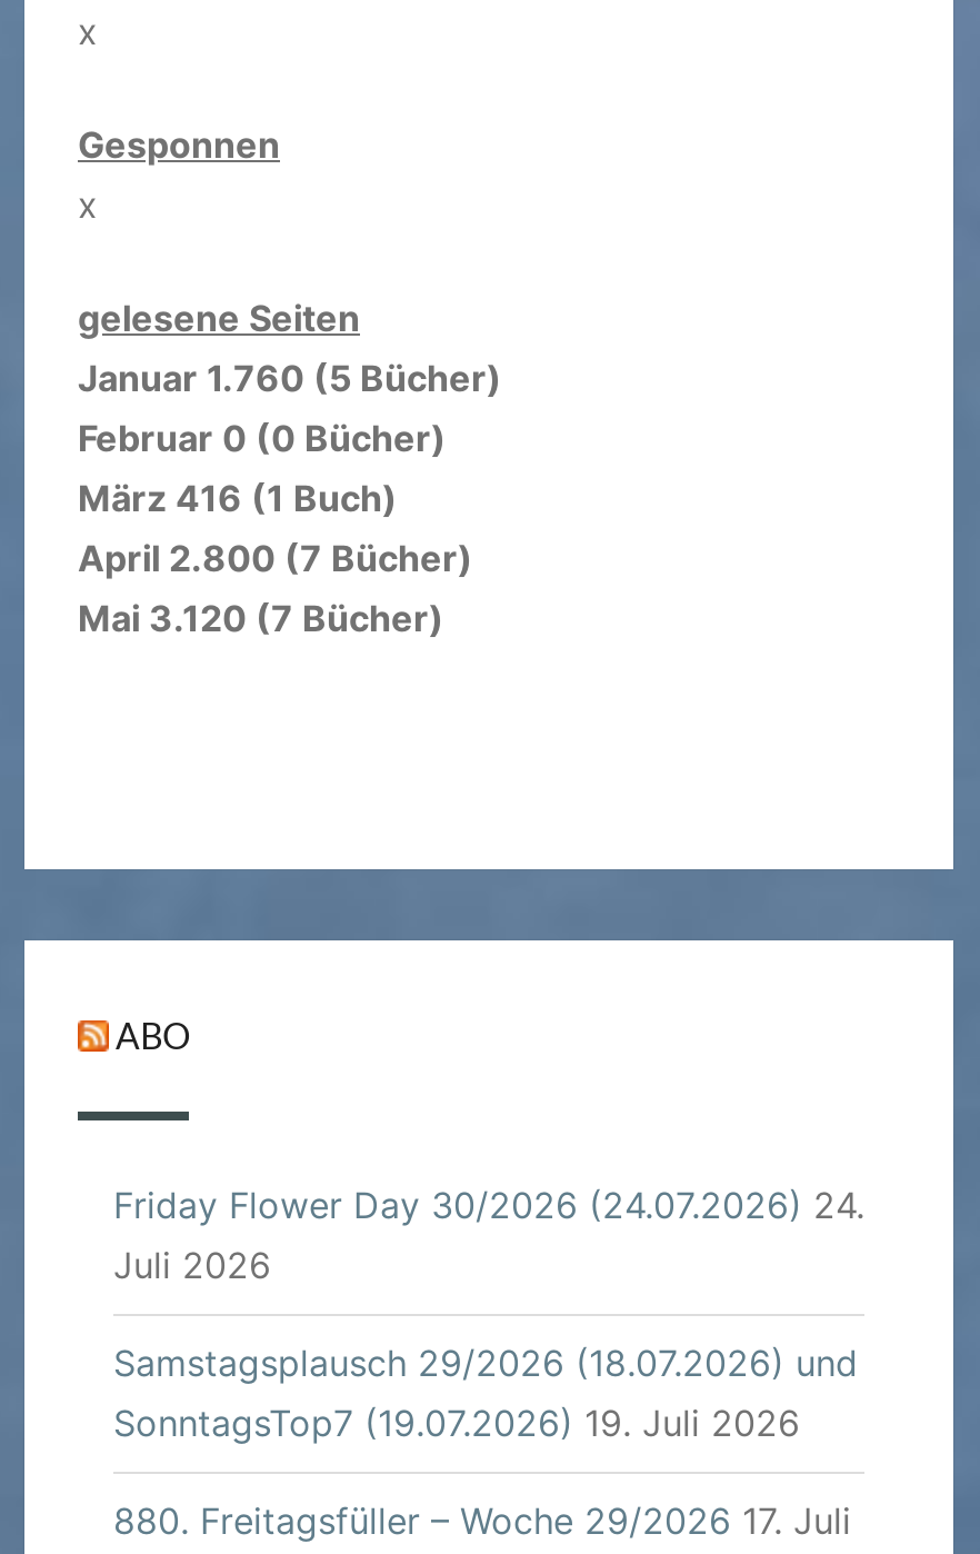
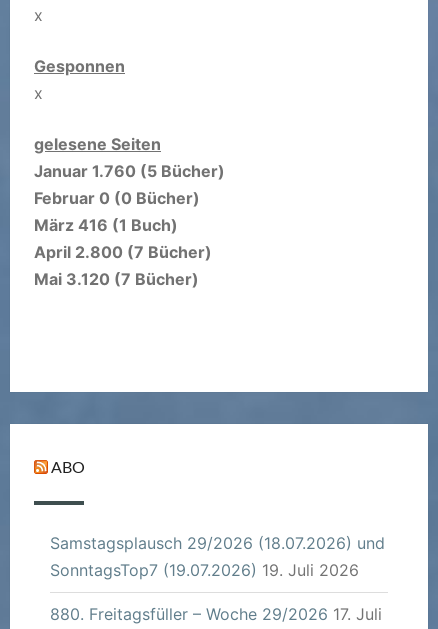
- Friday Flower Day 30/2026 (24.07.2026) 24.
- Juli 2026
